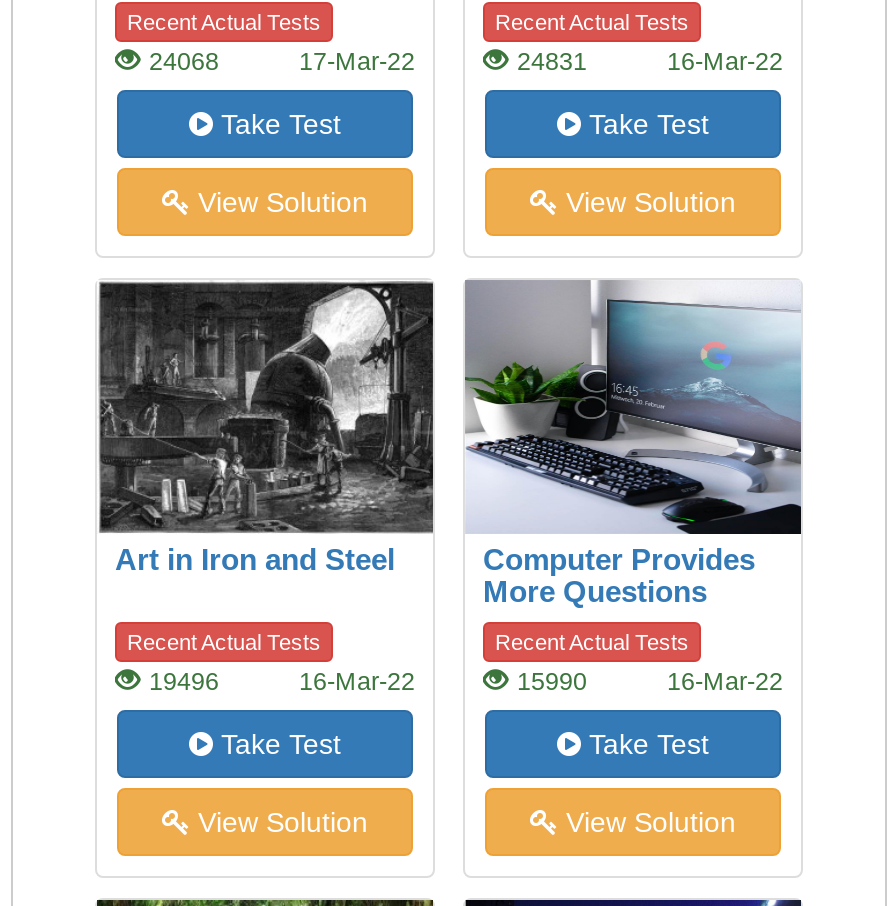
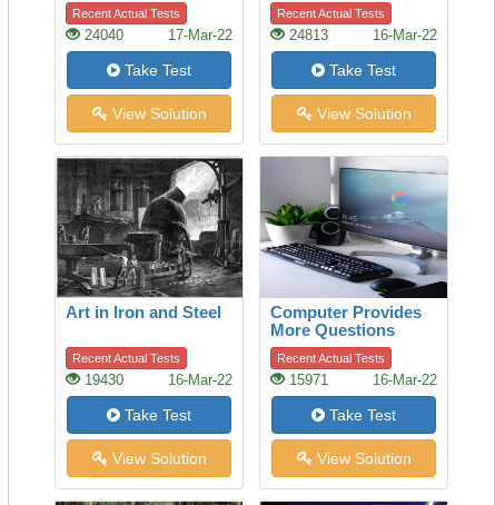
- 24068
+ 24040

- 24831
+ 24813

- 19496
+ 19430

- 15990
+ 15971
